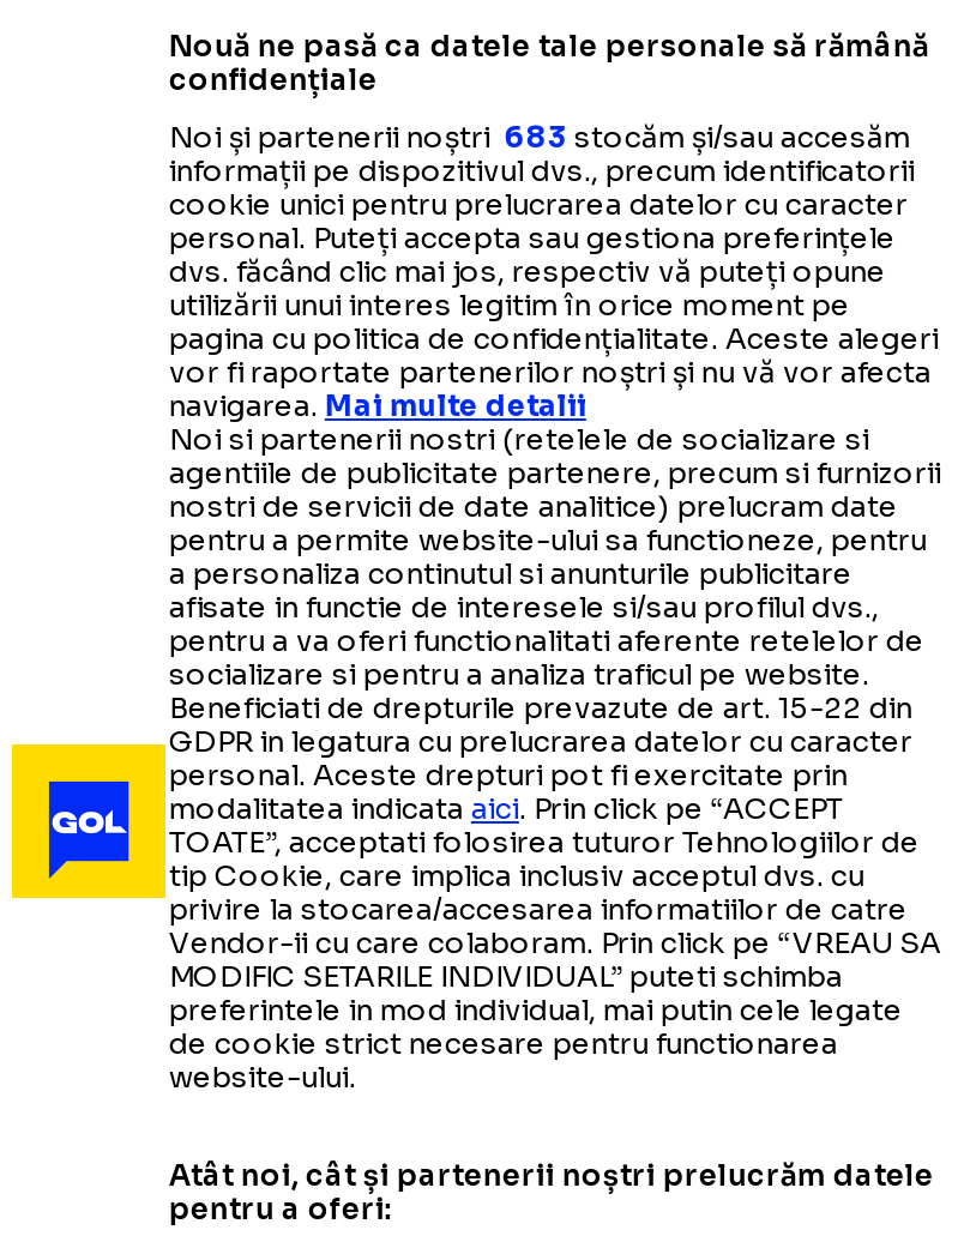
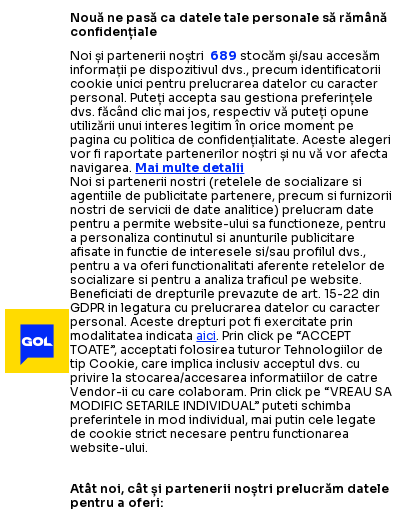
- Noi și partenerii noștri 683 stocăm și/sau accesăm
+ Noi și partenerii noștri 689 stocăm și/sau accesăm
